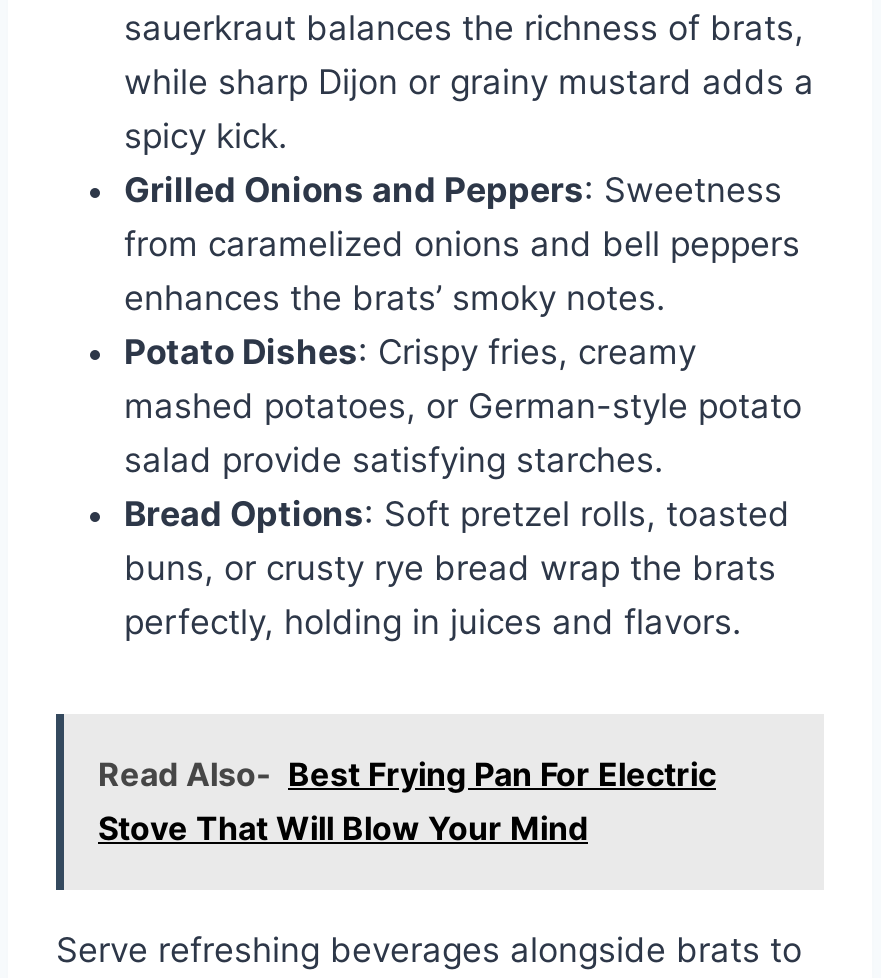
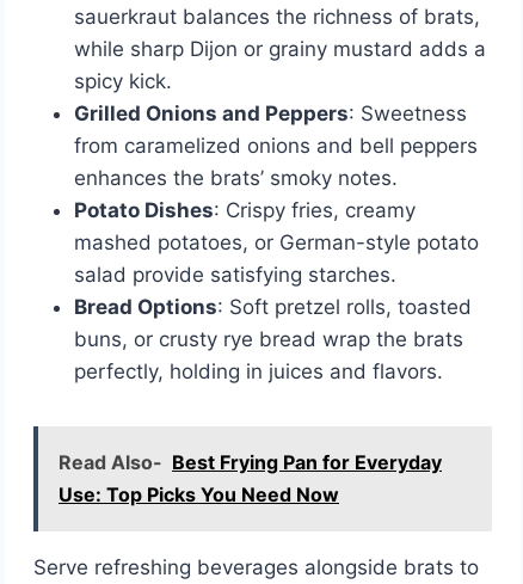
- Read Also- Best Frying Pan For Electric
- Stove That Will Blow Your Mind
+ Read Also- Best Frying Pan for Everyday
+ Use: Top Picks You Need Now
